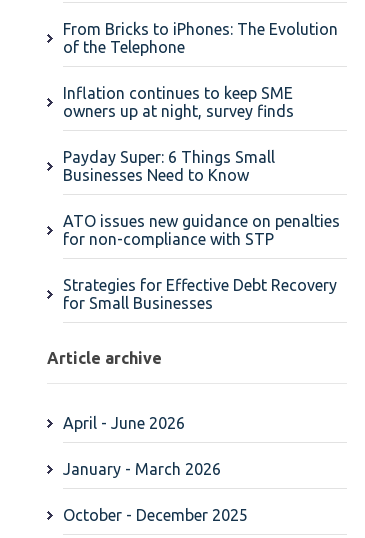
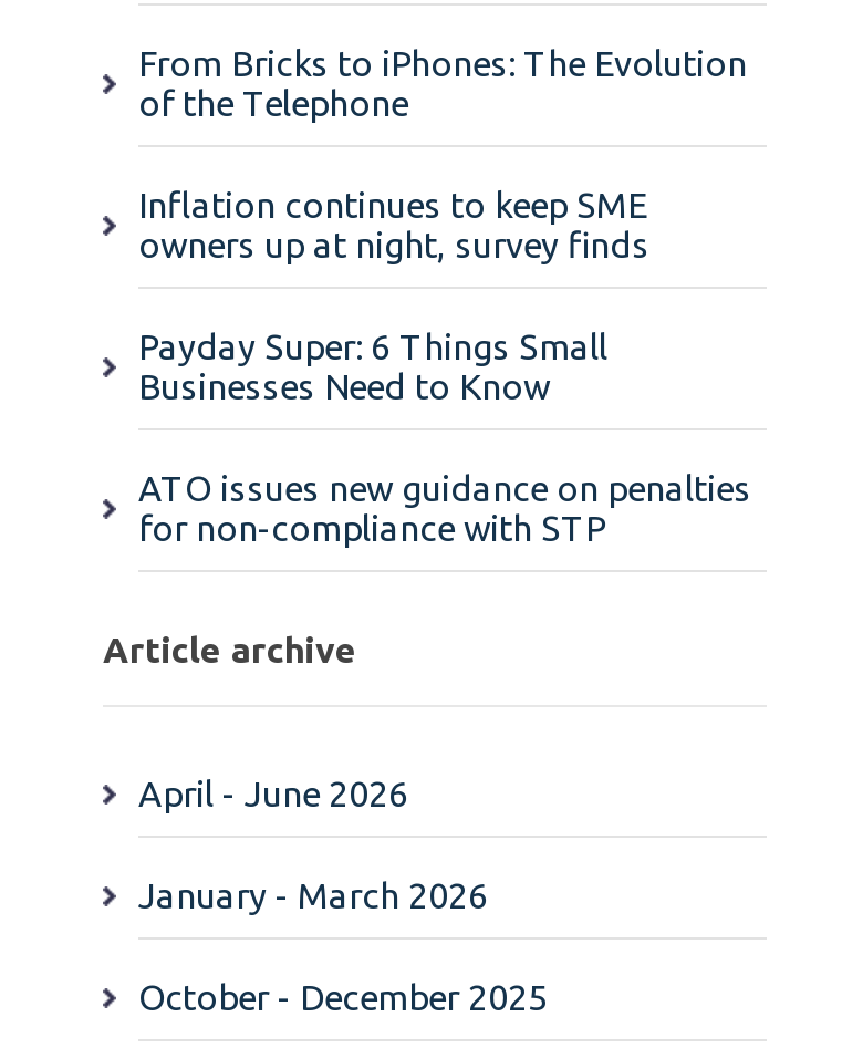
- Strategies for Effective Debt Recovery
- for Small Businesses
